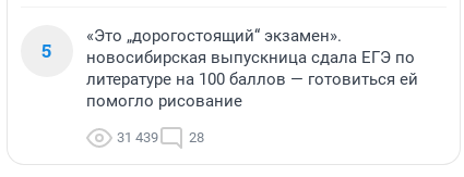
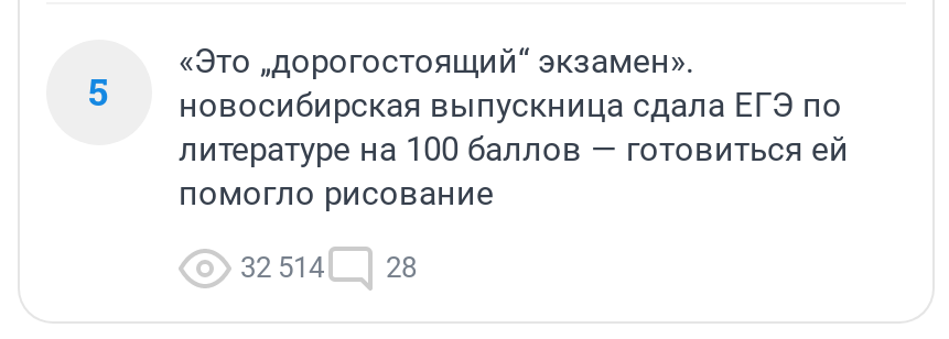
- 31 439 28
+ 32 514 28
